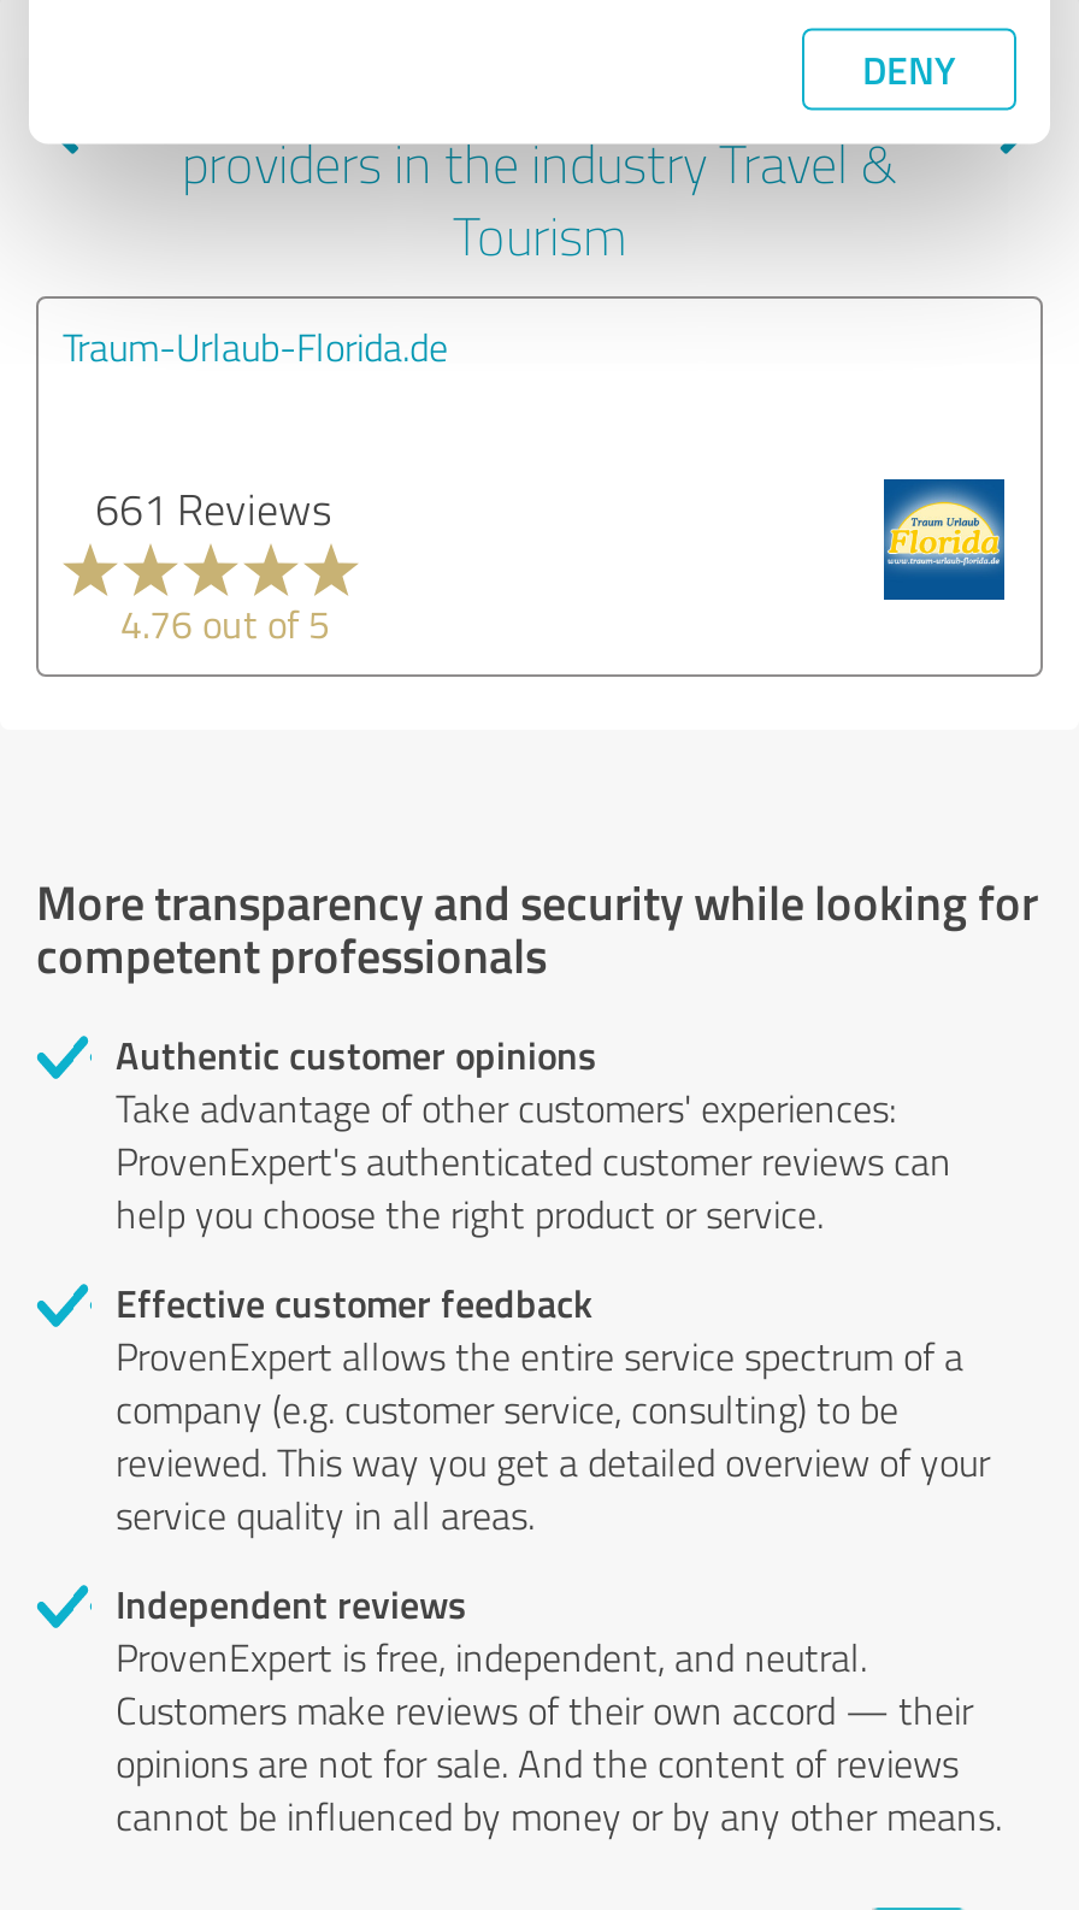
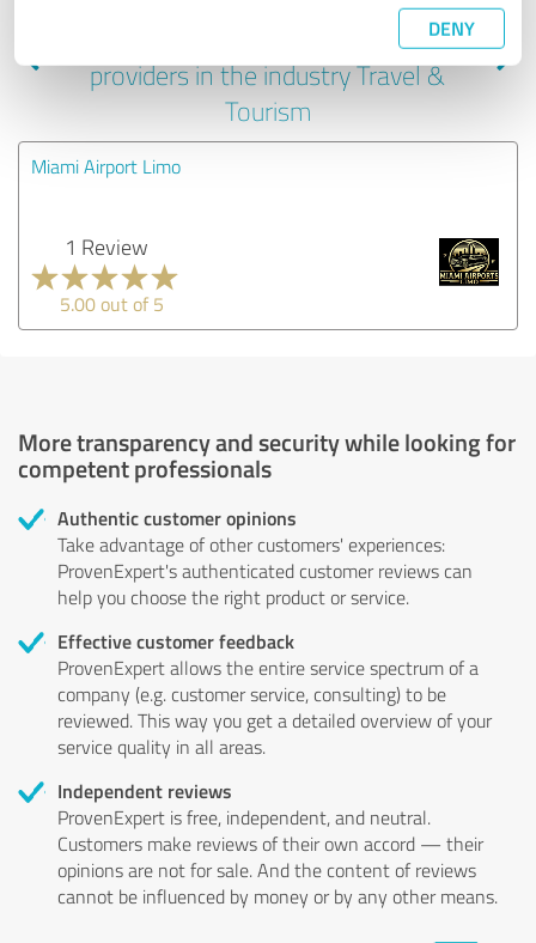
- Traum-Urlaub-Florida.de
+ Miami Airport Limo

- 661 Reviews
+ 1 Review

- [image]
+ [image]

- 4.76 out of 5
+ 5.00 out of 5
